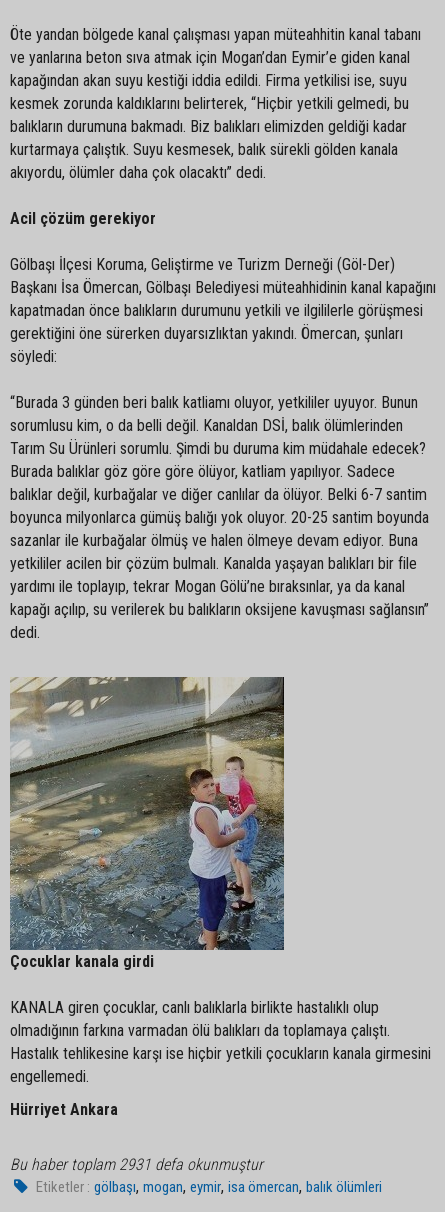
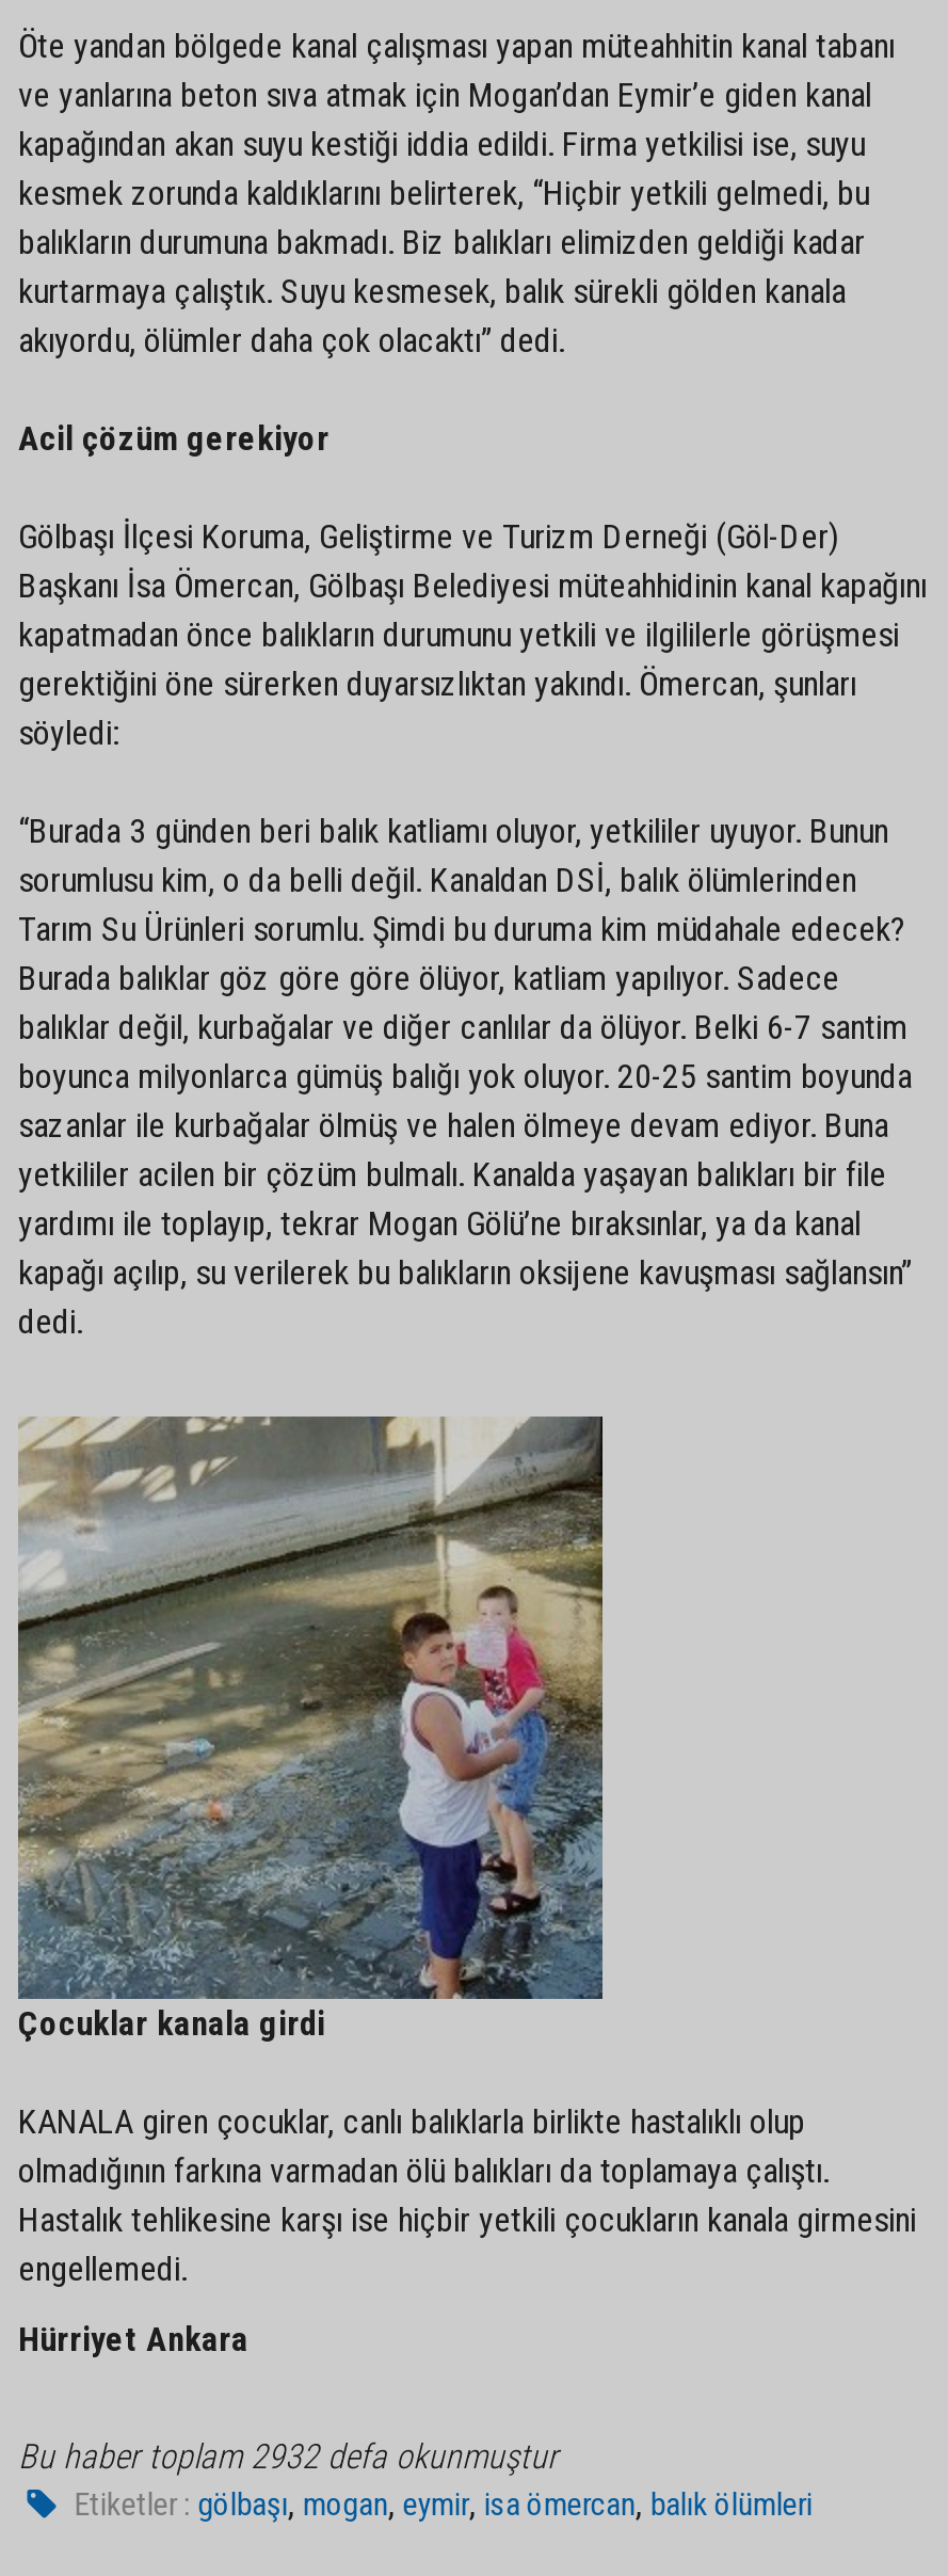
- Bu haber toplam 2931 defa okunmuştur
+ Bu haber toplam 2932 defa okunmuştur
